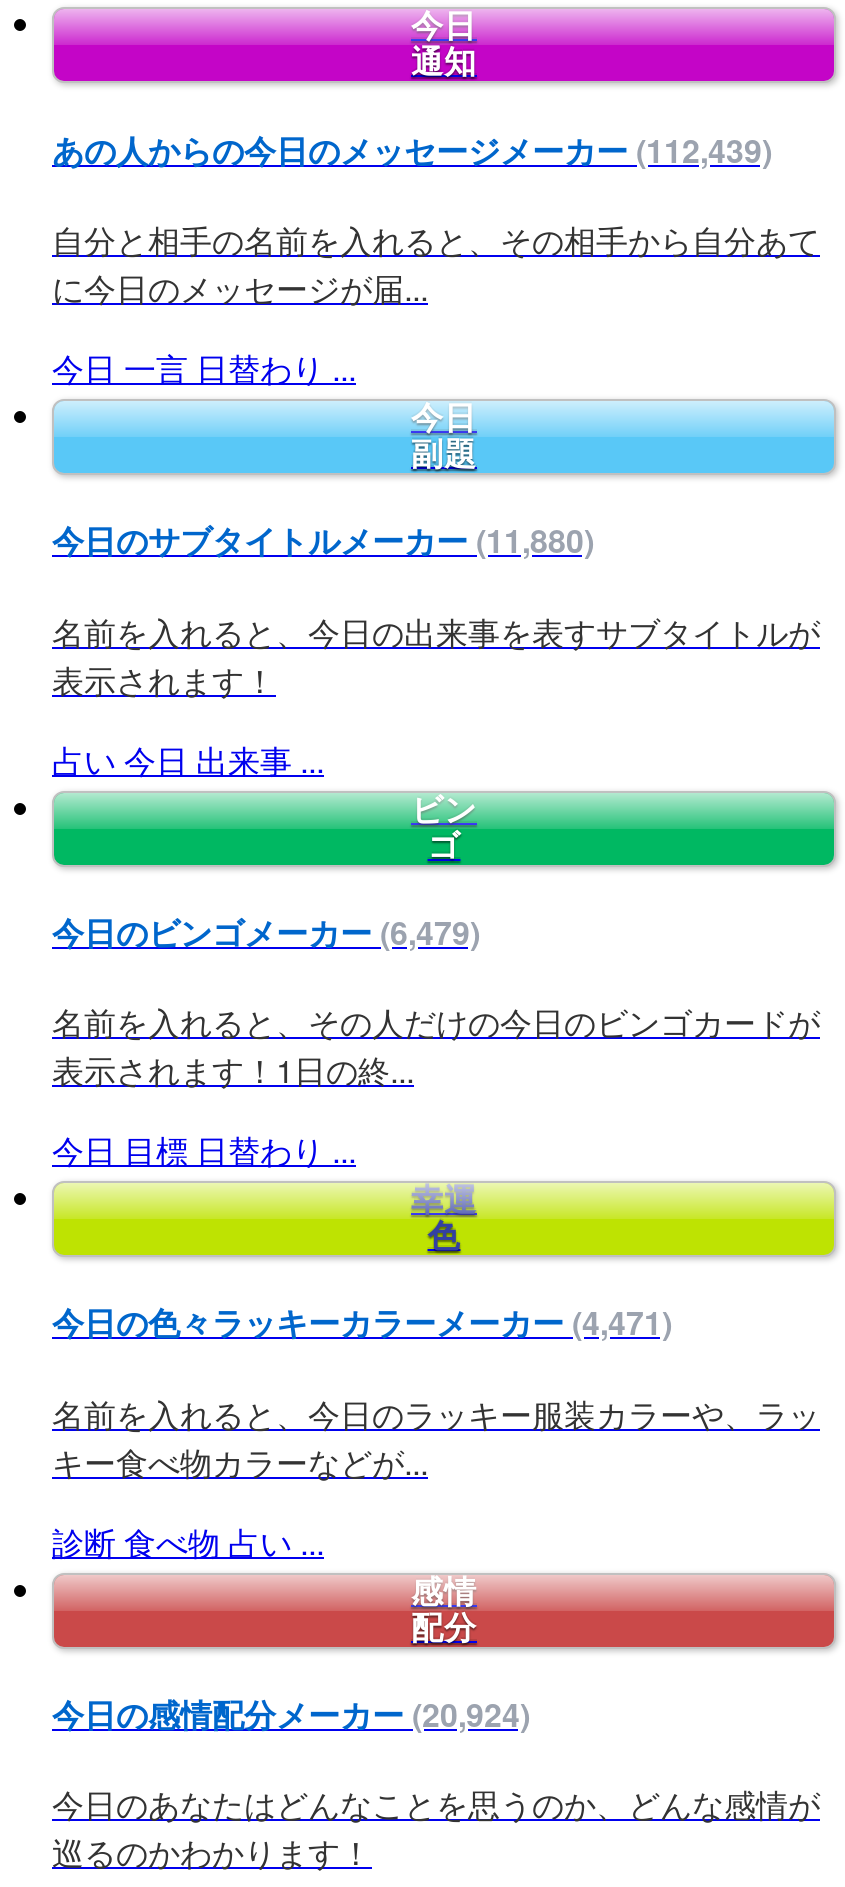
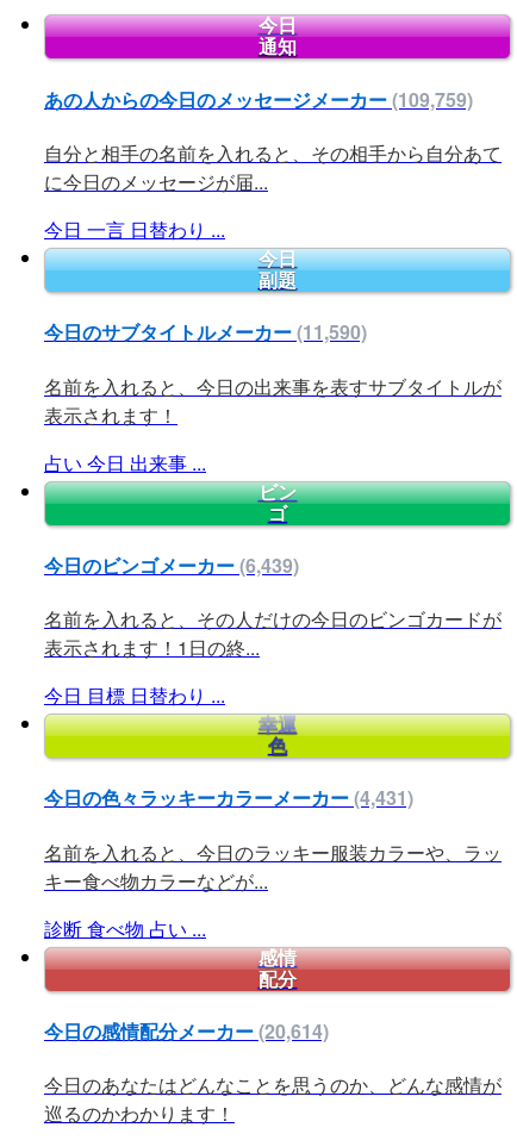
- あの人からの今日のメッセージメーカー(112,439)
+ あの人からの今日のメッセージメーカー(109,759)

- 今日のサブタイトルメーカー(11,880)
+ 今日のサブタイトルメーカー(11,590)

- 今日のビンゴメーカー(6,479)
+ 今日のビンゴメーカー(6,439)

- 今日の色々ラッキーカラーメーカー(4,471)
+ 今日の色々ラッキーカラーメーカー(4,431)

- 今日の感情配分メーカー(20,924)
+ 今日の感情配分メーカー(20,614)
